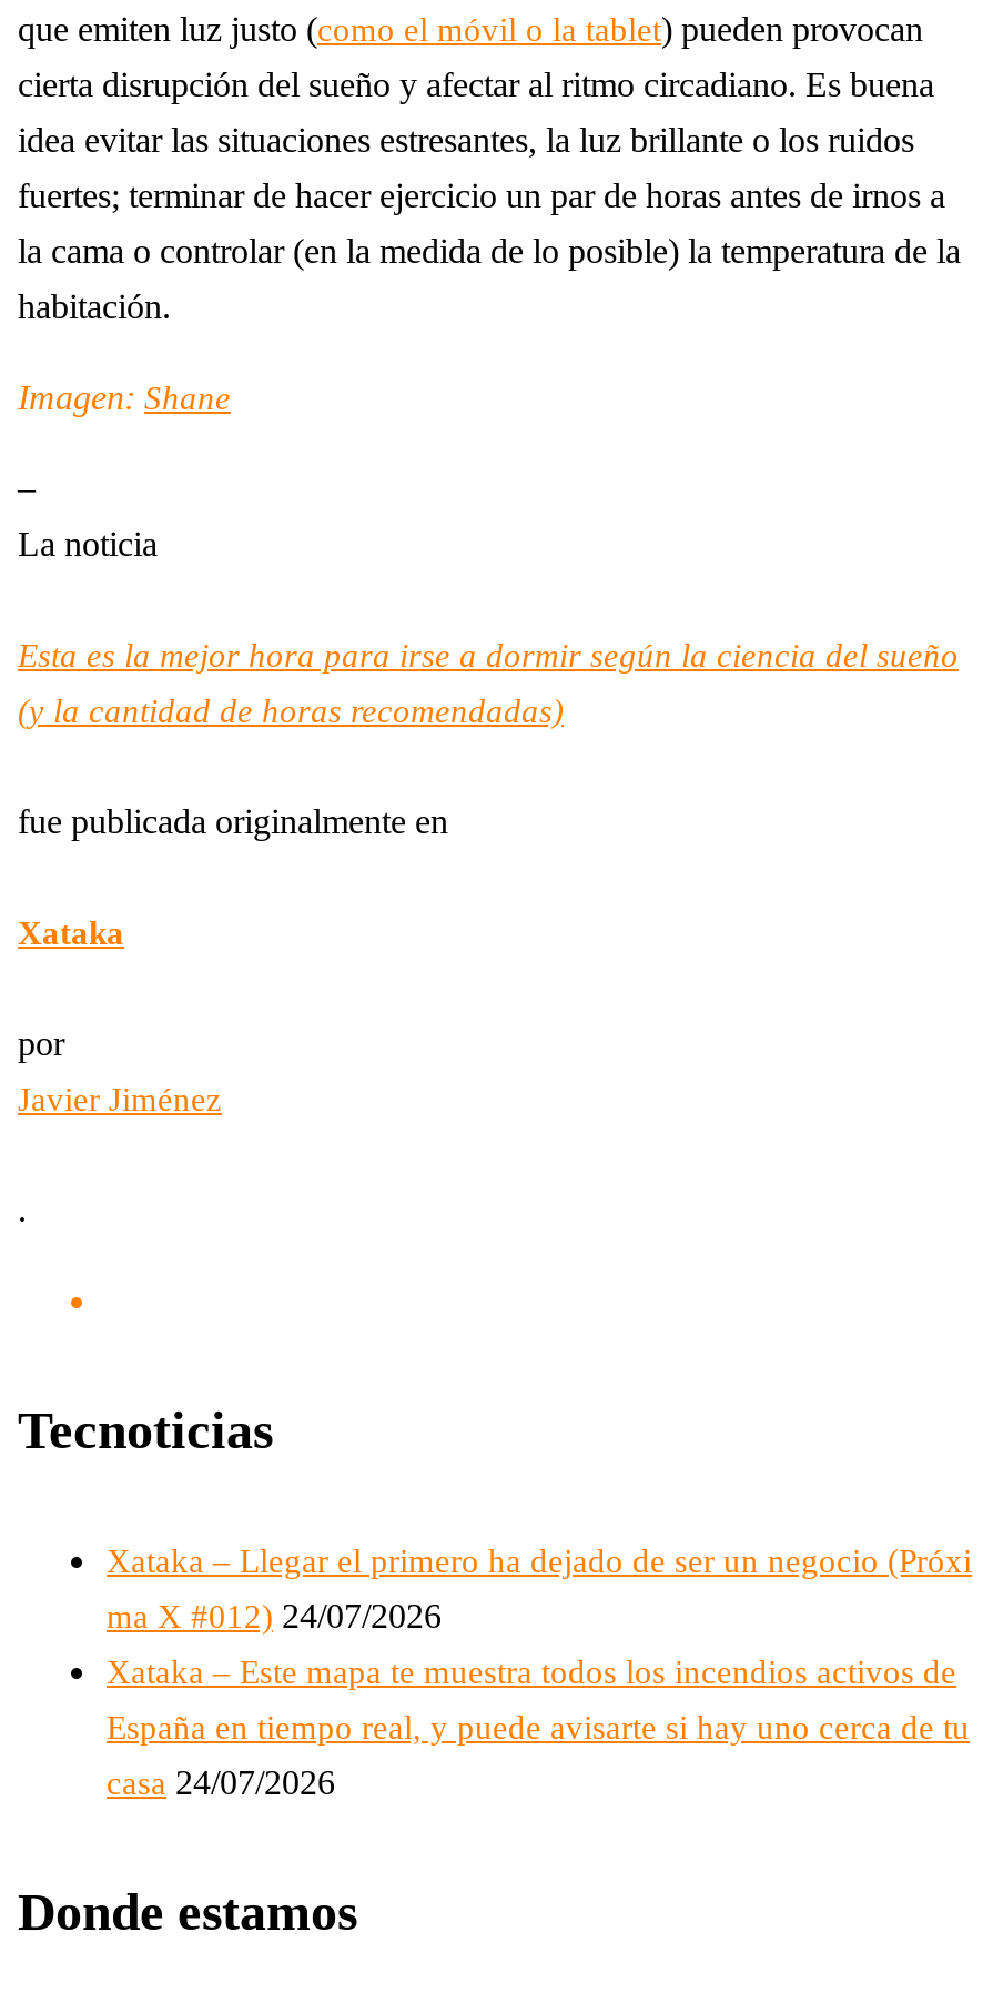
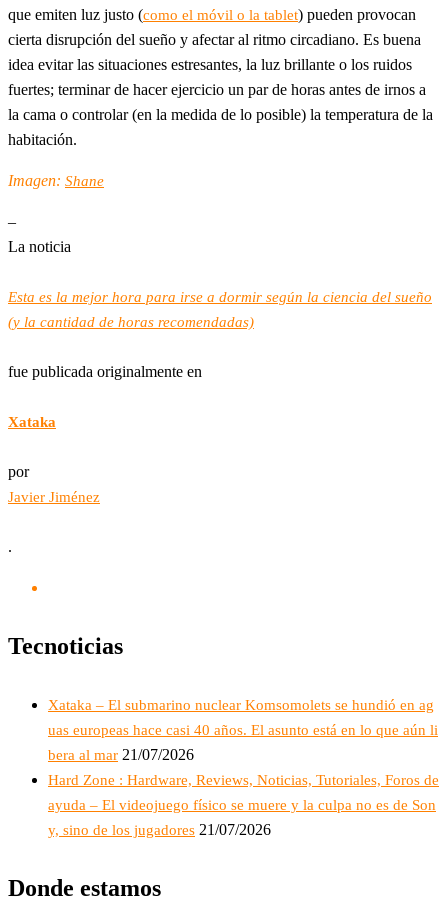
- Xataka – Llegar el primero ha dejado de ser un negocio (Próxi
- ma X #012) 24/07/2026
- Xataka – Este mapa te muestra todos los incendios activos de
- España en tiempo real, y puede avisarte si hay uno cerca de tu
- casa 24/07/2026
+ Xataka – El submarino nuclear Komsomolets se hundió en ag
+ uas europeas hace casi 40 años. El asunto está en lo que aún li
+ bera al mar 21/07/2026
+ Hard Zone : Hardware, Reviews, Noticias, Tutoriales, Foros de
+ ayuda – El videojuego físico se muere y la culpa no es de Son
+ y, sino de los jugadores 21/07/2026
